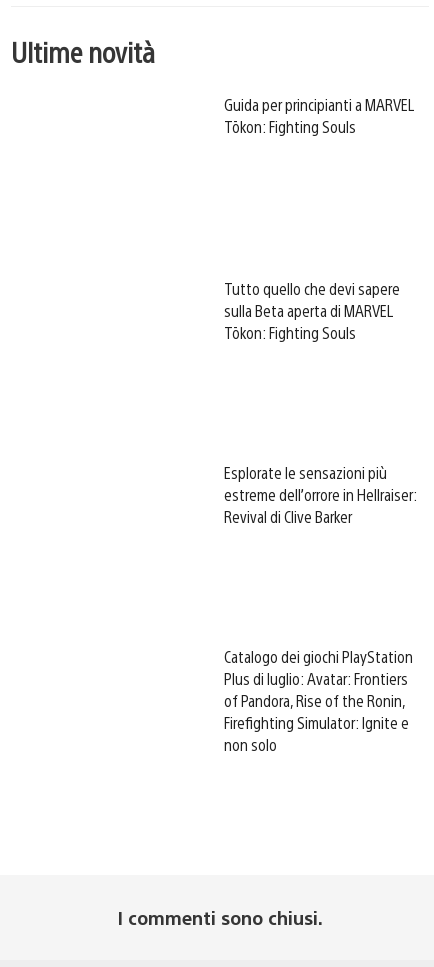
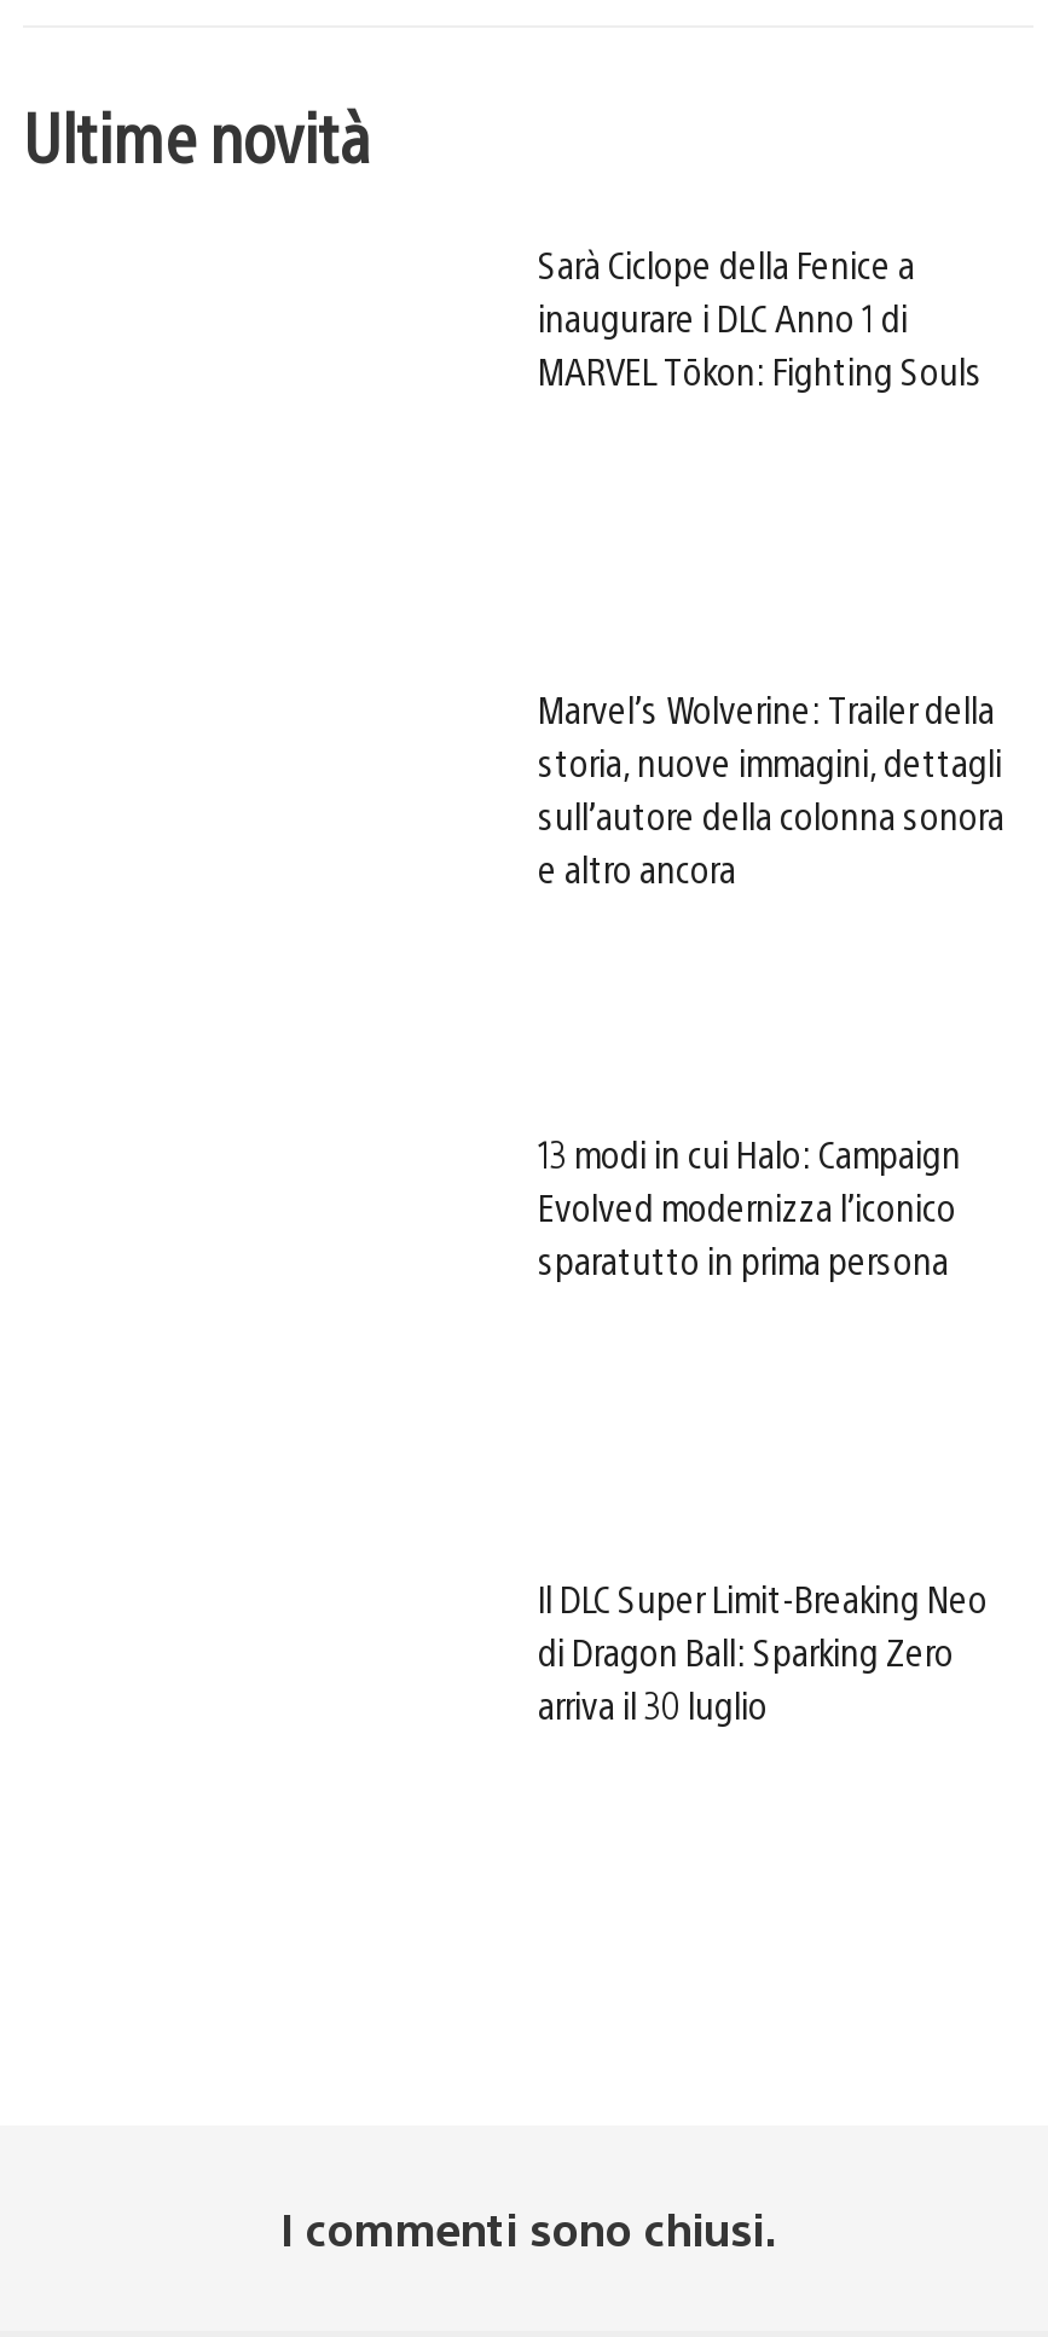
- Guida per principianti a MARVEL
- Tōkon: Fighting Souls
+ Sarà Ciclope della Fenice a
+ inaugurare i DLC Anno 1 di
+ MARVEL Tōkon: Fighting Souls

- Tutto quello che devi sapere
- sulla Beta aperta di MARVEL
- Tōkon: Fighting Souls
+ Marvel’s Wolverine: Trailer della
+ storia, nuove immagini, dettagli
+ sull’autore della colonna sonora
+ e altro ancora

- Esplorate le sensazioni più
- estreme dell’orrore in Hellraiser:
- Revival di Clive Barker
+ 13 modi in cui Halo: Campaign
+ Evolved modernizza l’iconico
+ sparatutto in prima persona

- Catalogo dei giochi PlayStation
- Plus di luglio: Avatar: Frontiers
- of Pandora, Rise of the Ronin,
- Firefighting Simulator: Ignite e
- non solo
+ Il DLC Super Limit-Breaking Neo
+ di Dragon Ball: Sparking Zero
+ arriva il 30 luglio
